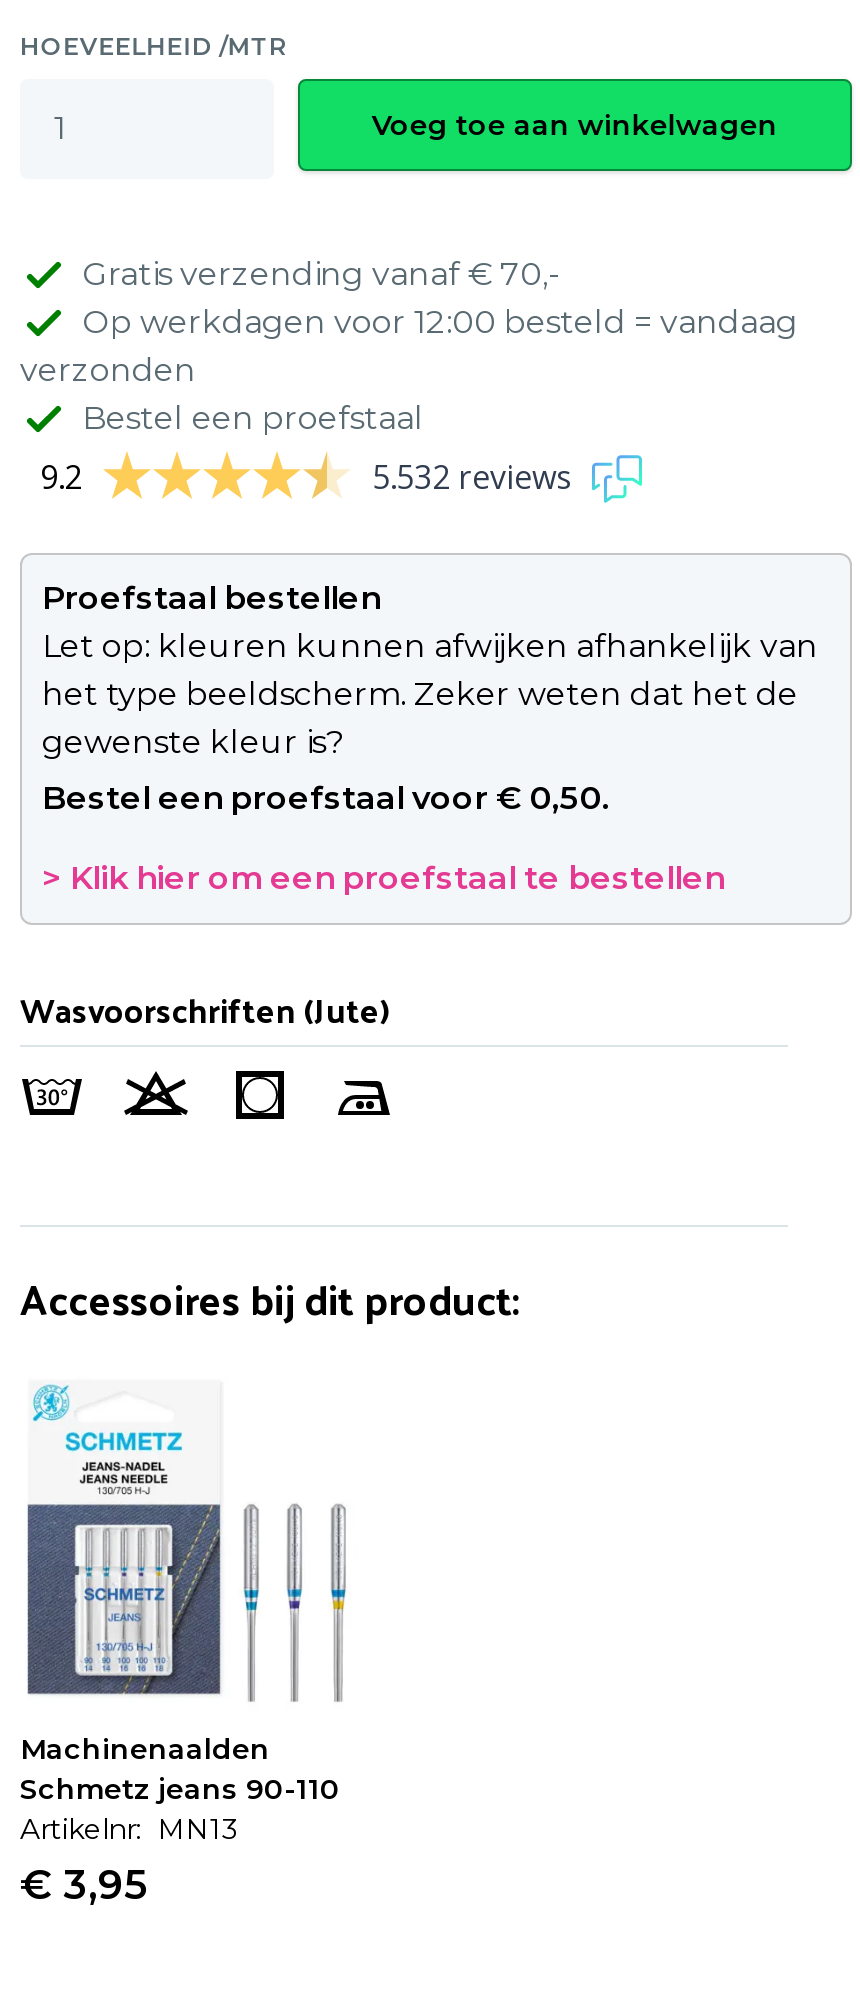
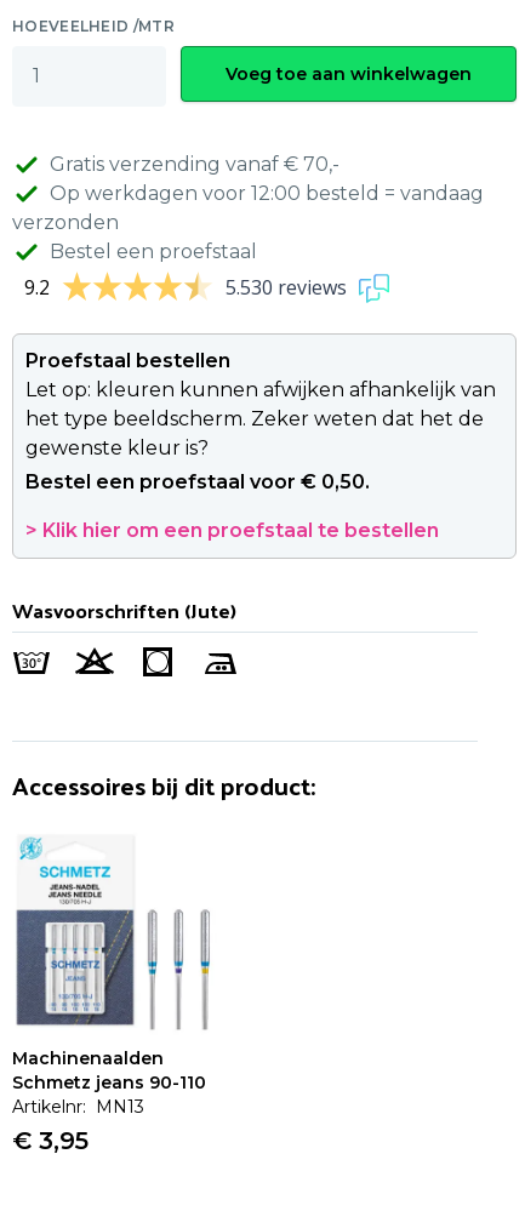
- 5.532 reviews
+ 5.530 reviews
